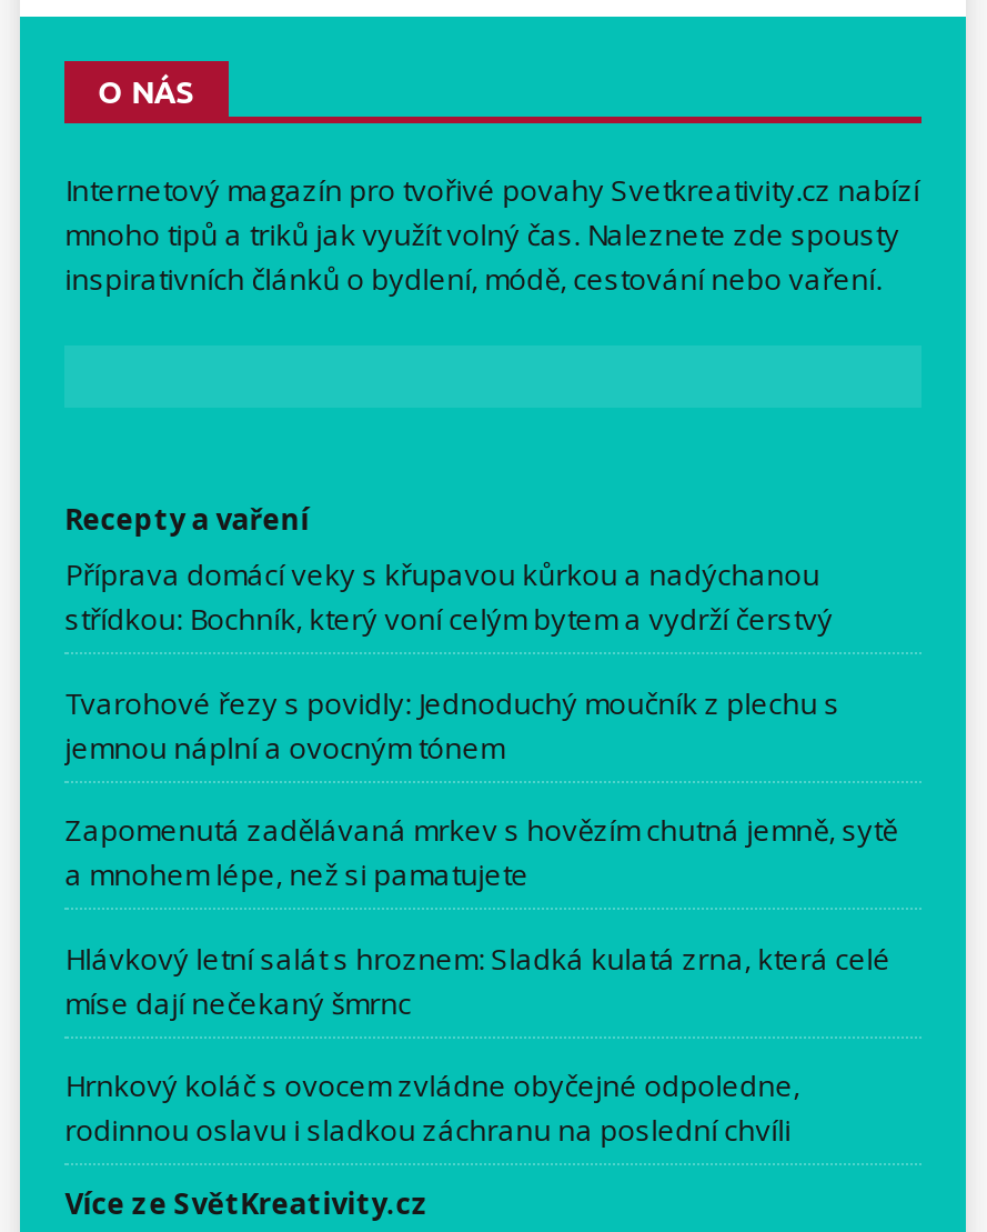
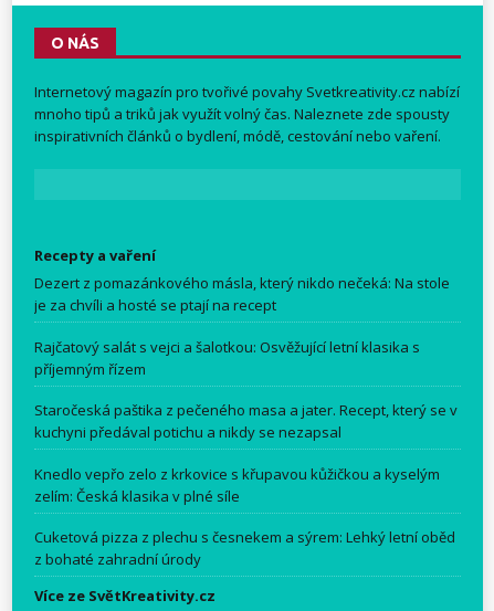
- Příprava domácí veky s křupavou kůrkou a nadýchanou
- střídkou: Bochník, který voní celým bytem a vydrží čerstvý
+ Dezert z pomazánkového másla, který nikdo nečeká: Na stole
+ je za chvíli a hosté se ptají na recept

- Tvarohové řezy s povidly: Jednoduchý moučník z plechu s
- jemnou náplní a ovocným tónem
+ Rajčatový salát s vejci a šalotkou: Osvěžující letní klasika s
+ příjemným řízem

- Zapomenutá zadělávaná mrkev s hovězím chutná jemně, sytě
- a mnohem lépe, než si pamatujete
+ Staročeská paštika z pečeného masa a jater. Recept, který se v
+ kuchyni předával potichu a nikdy se nezapsal

- Hlávkový letní salát s hroznem: Sladká kulatá zrna, která celé
- míse dají nečekaný šmrnc
+ Knedlo vepřo zelo z krkovice s křupavou kůžičkou a kyselým
+ zelím: Česká klasika v plné síle

- Hrnkový koláč s ovocem zvládne obyčejné odpoledne,
- rodinnou oslavu i sladkou záchranu na poslední chvíli
+ Cuketová pizza z plechu s česnekem a sýrem: Lehký letní oběd
+ z bohaté zahradní úrody
